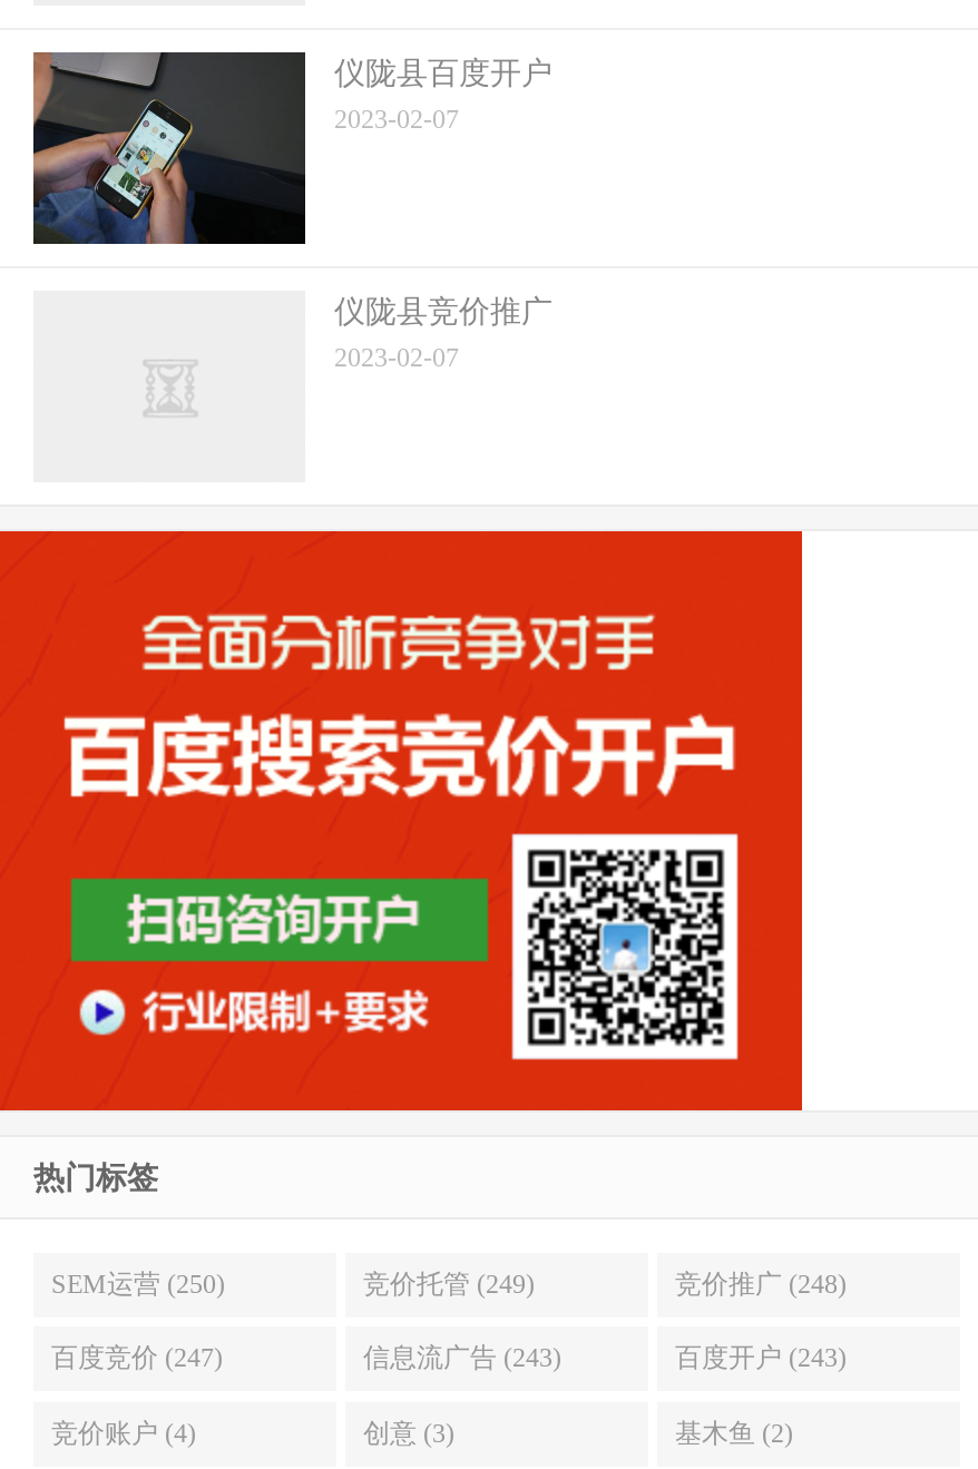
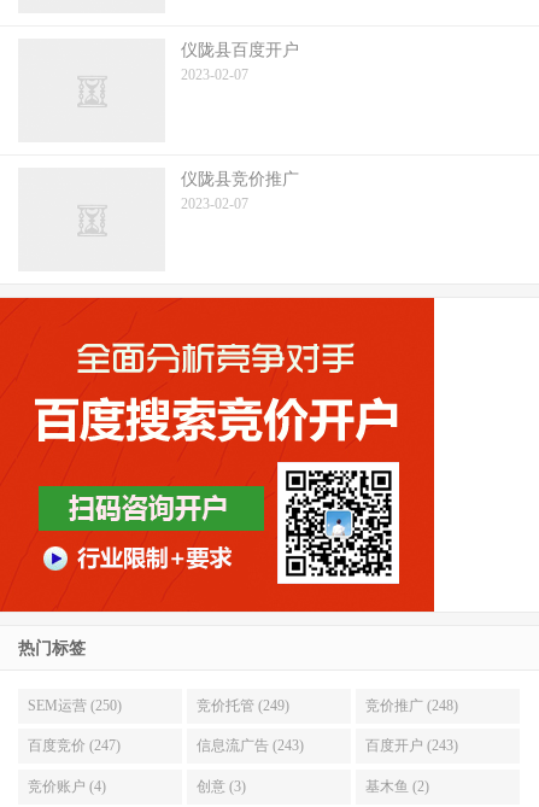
- [image]
